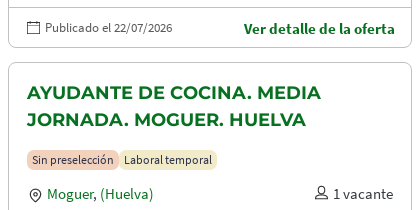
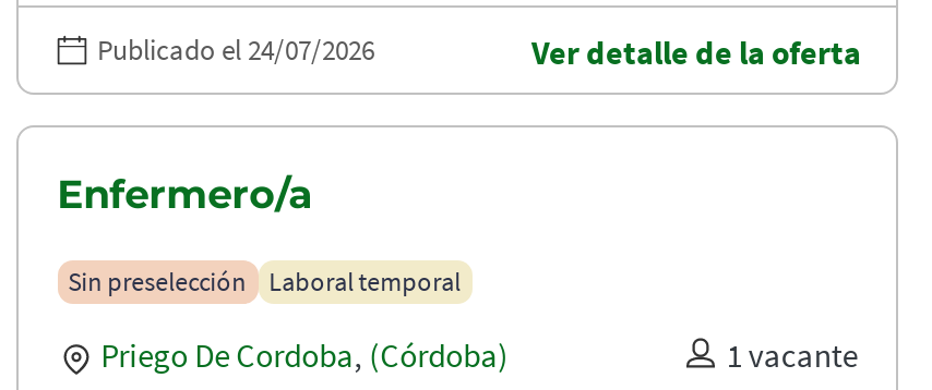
- Publicado el 22/07/2026
+ Publicado el 24/07/2026

- AYUDANTE DE COCINA. MEDIA
- JORNADA. MOGUER. HUELVA
+ Enfermero/a

- Moguer, (Huelva)
+ Priego De Cordoba, (Córdoba)
